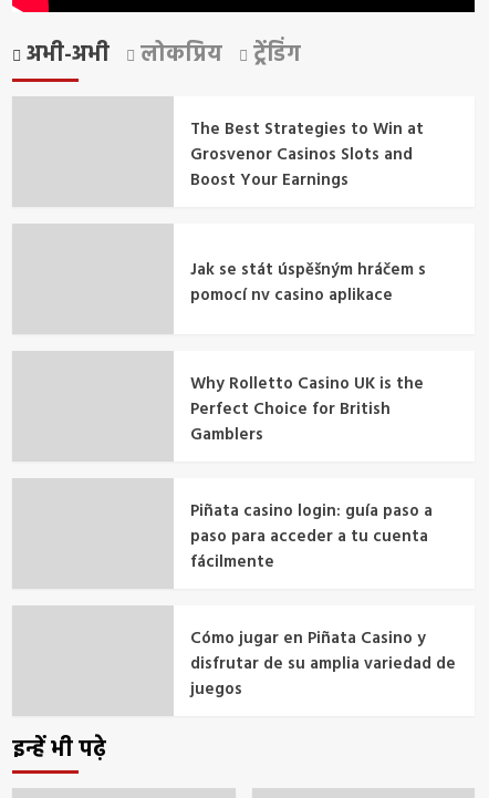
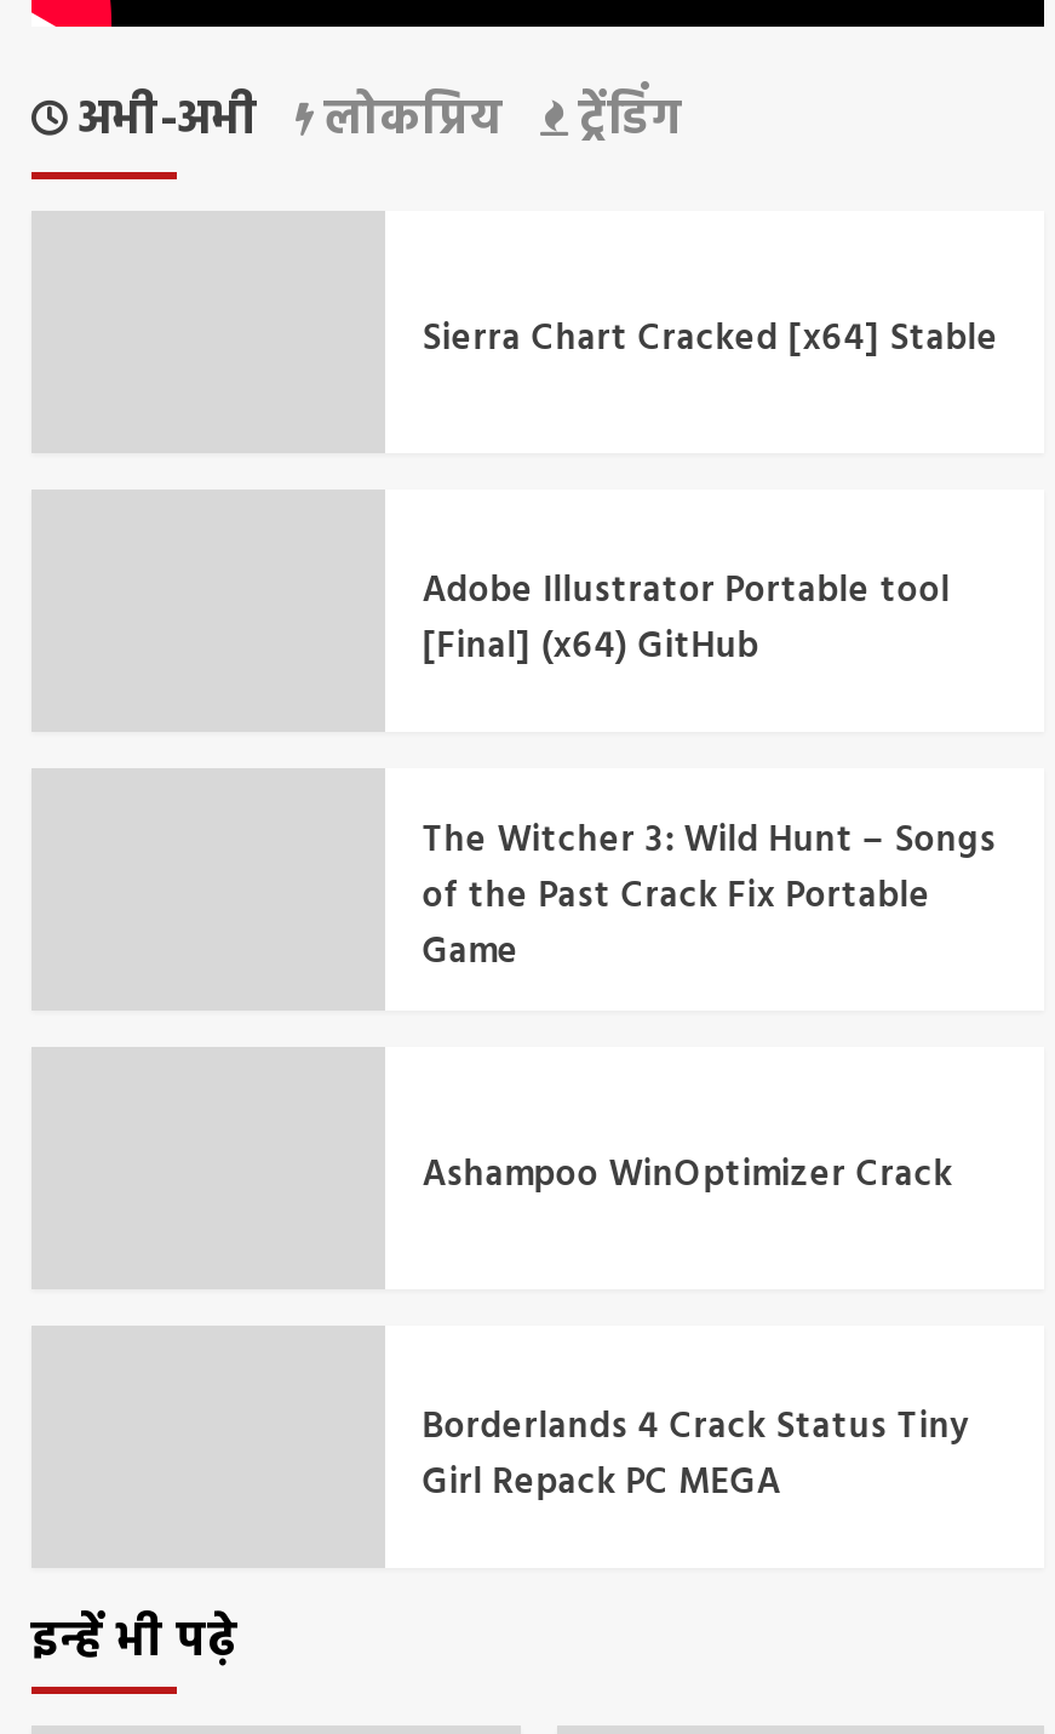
- The Best Strategies to Win at
- Grosvenor Casinos Slots and
- Boost Your Earnings
+ Sierra Chart Cracked [x64] Stable

- Jak se stát úspěšným hráčem s
- pomocí nv casino aplikace
+ Adobe Illustrator Portable tool
+ [Final] (x64) GitHub

- Why Rolletto Casino UK is the
- Perfect Choice for British
- Gamblers
+ The Witcher 3: Wild Hunt – Songs
+ of the Past Crack Fix Portable
+ Game

- Piñata casino login: guía paso a
- paso para acceder a tu cuenta
- fácilmente
+ Ashampoo WinOptimizer Crack

- Cómo jugar en Piñata Casino y
- disfrutar de su amplia variedad de
- juegos
+ Borderlands 4 Crack Status Tiny
+ Girl Repack PC MEGA
